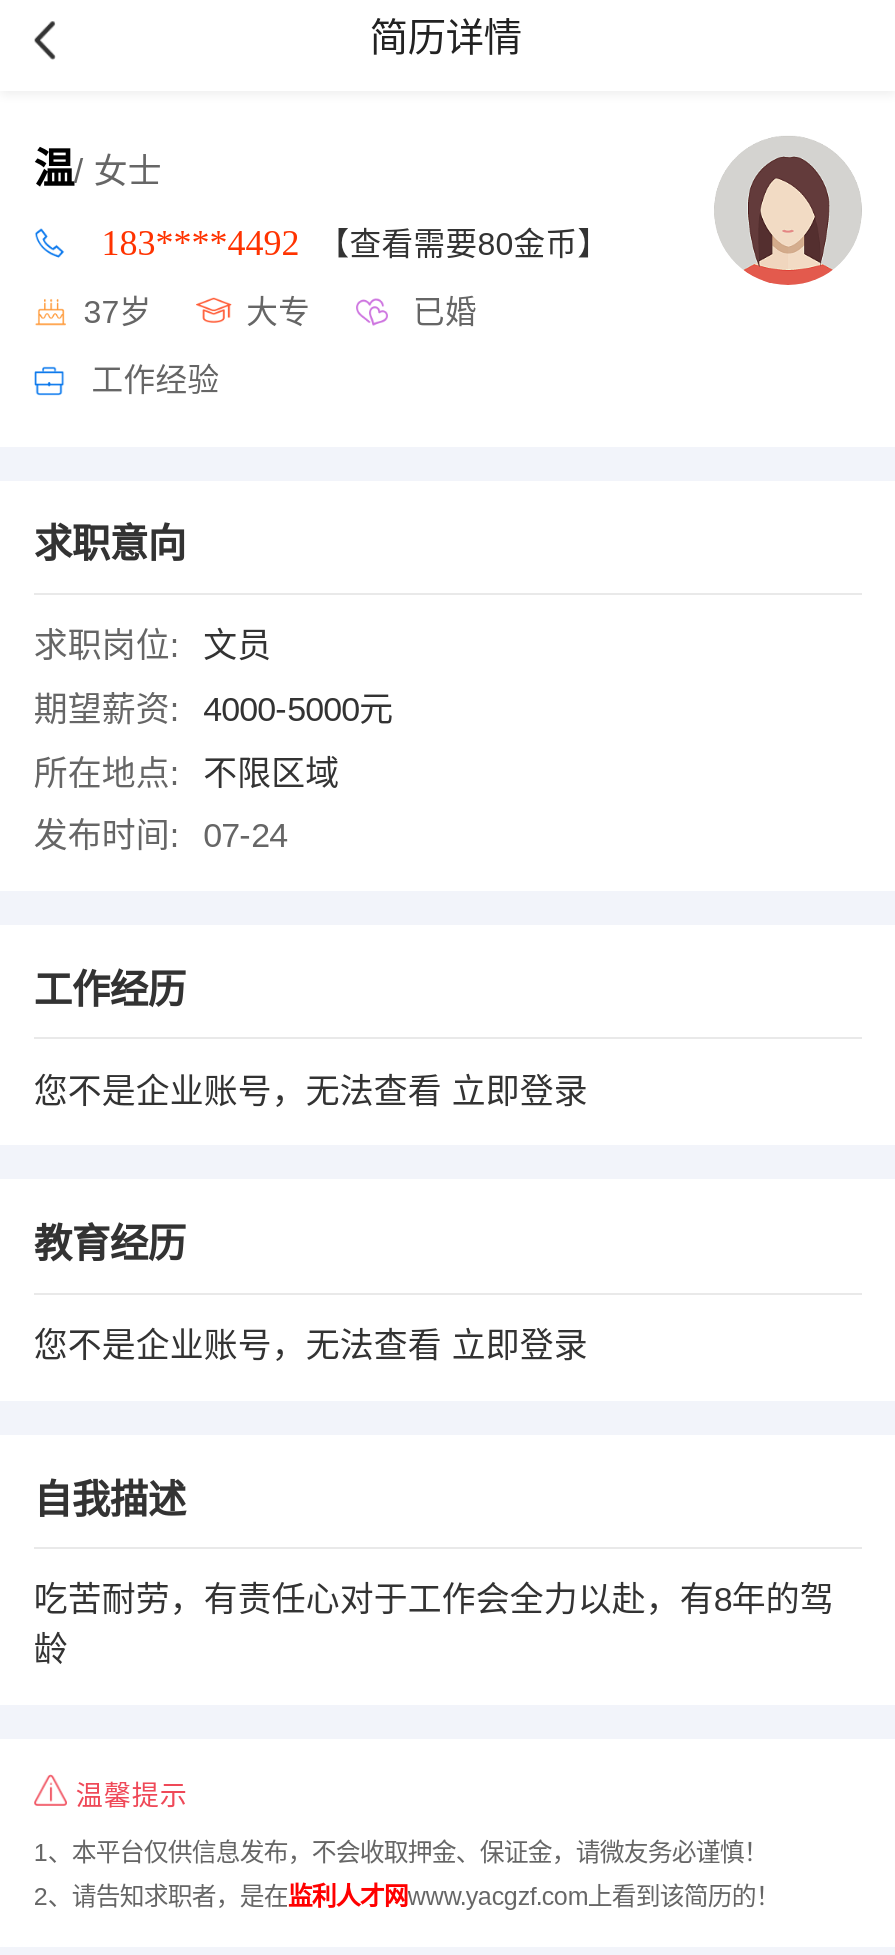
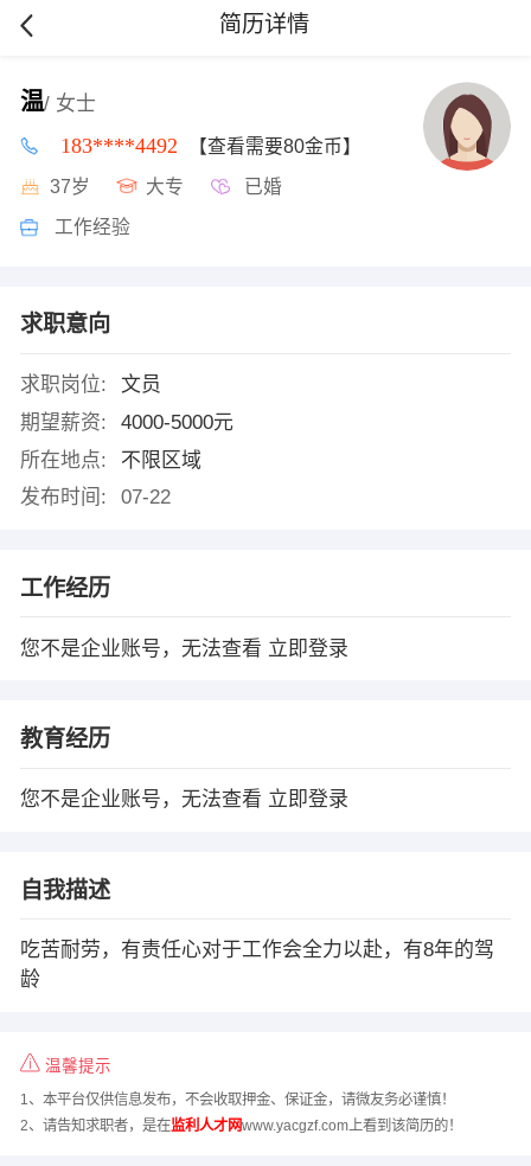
- 发布时间: 07-24
+ 发布时间: 07-22
